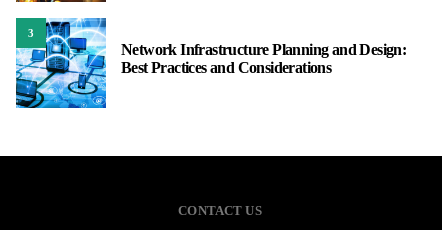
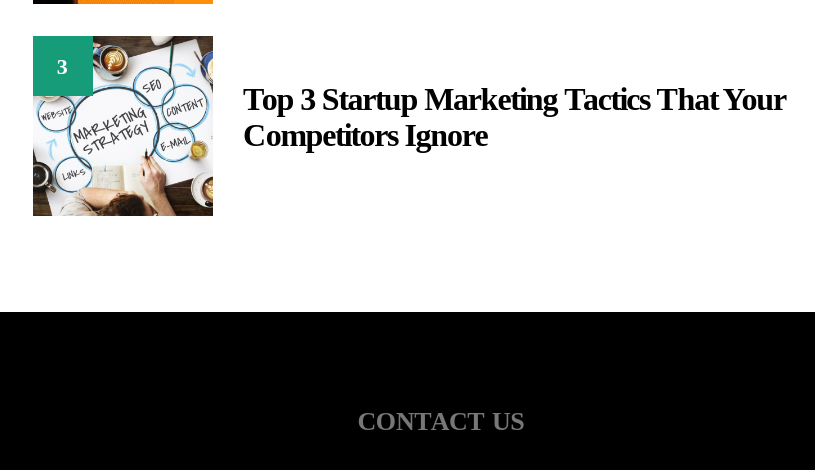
- [image]
- Network Infrastructure Planning and Design:
- Best Practices and Considerations
+ [image]
+ Top 3 Startup Marketing Tactics That Your
+ Competitors Ignore
